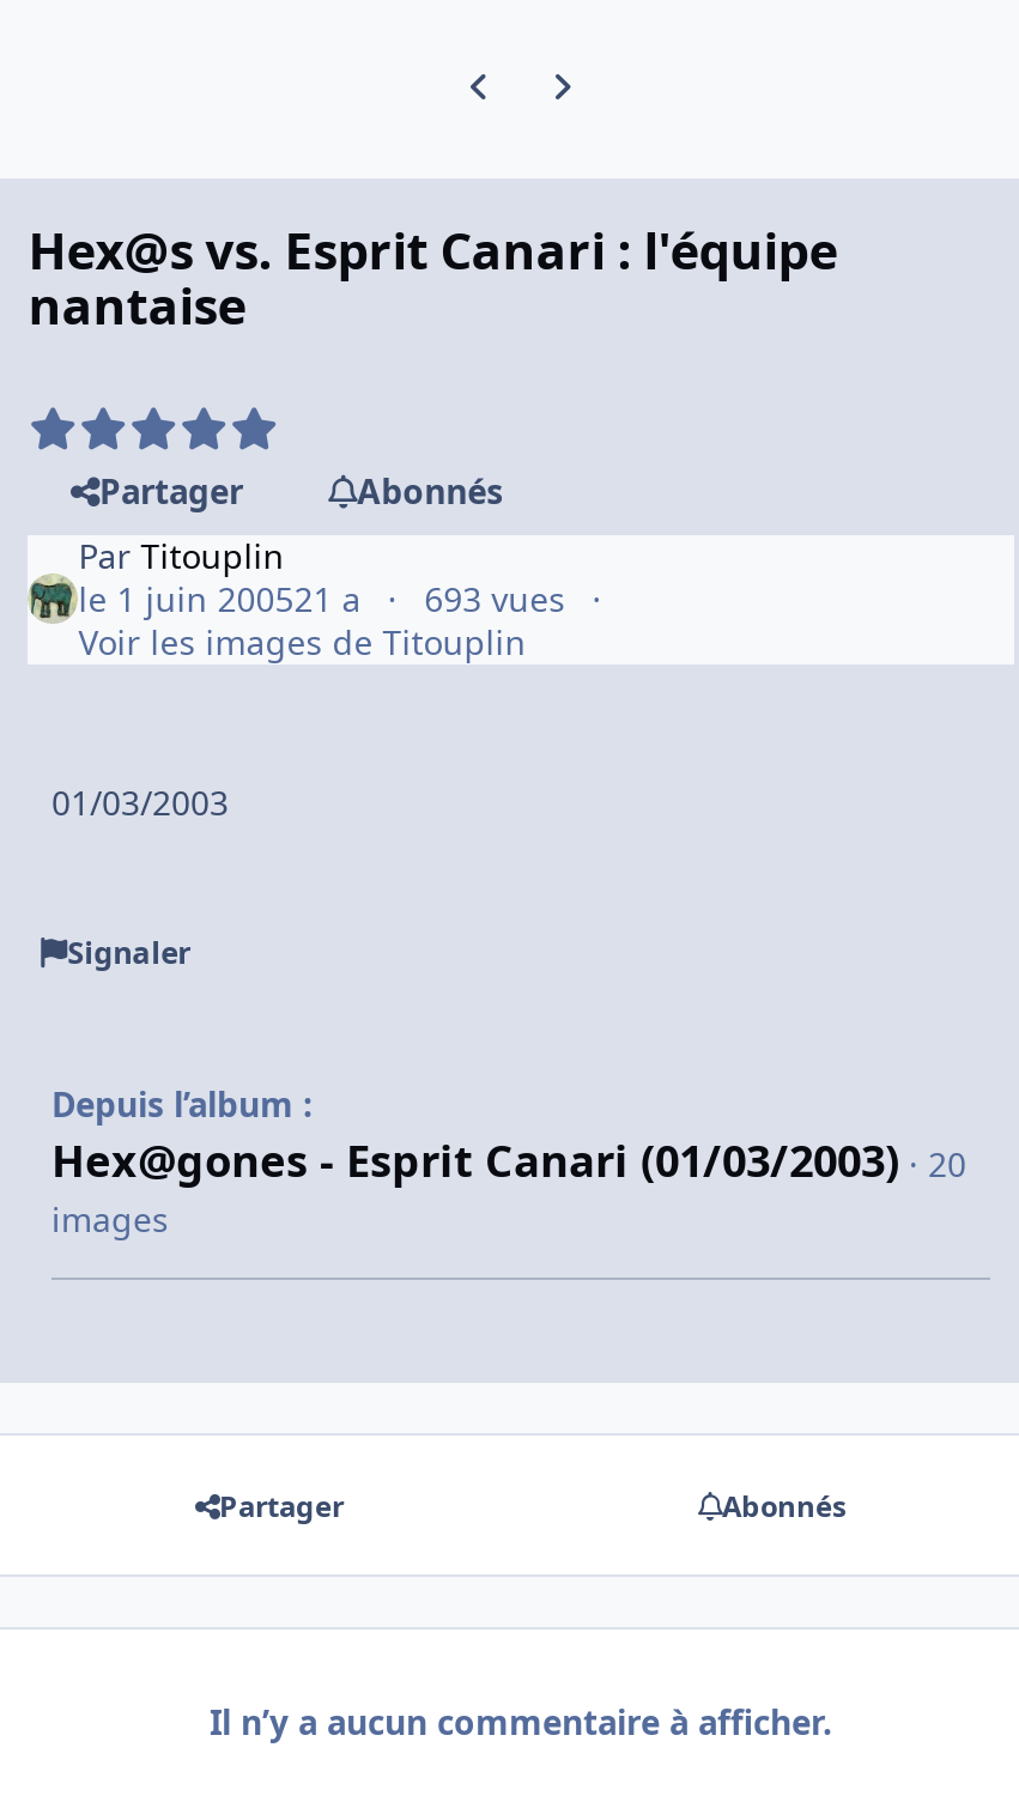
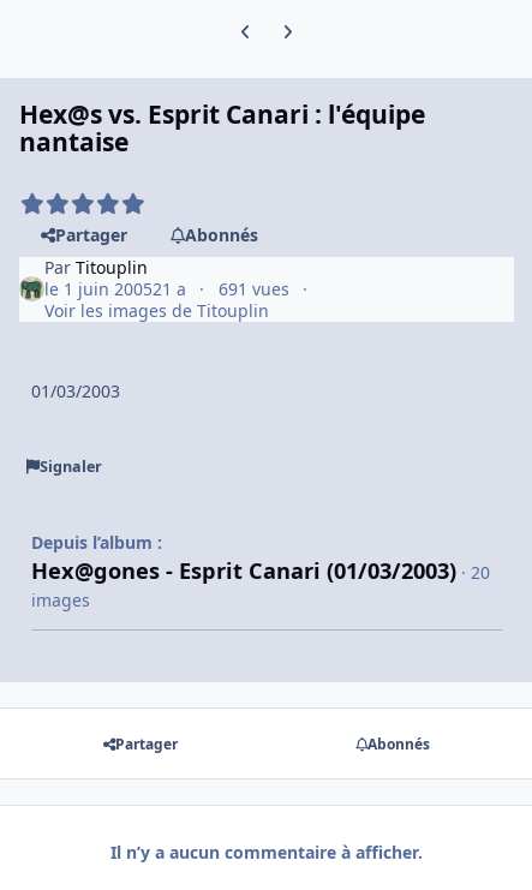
- le 1 juin 200521 a 693 vues
+ le 1 juin 200521 a 691 vues
